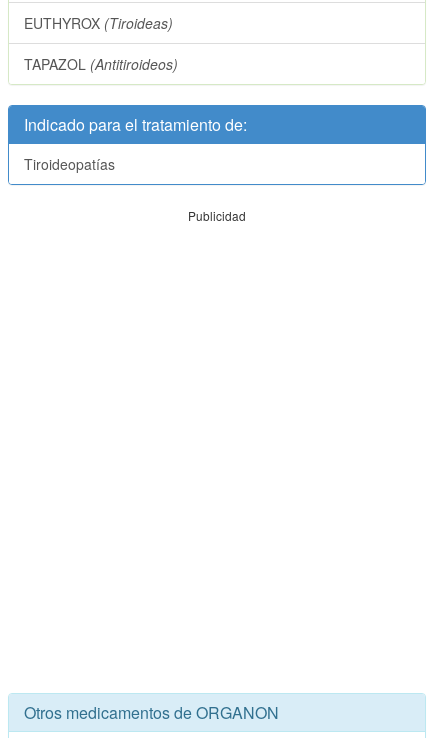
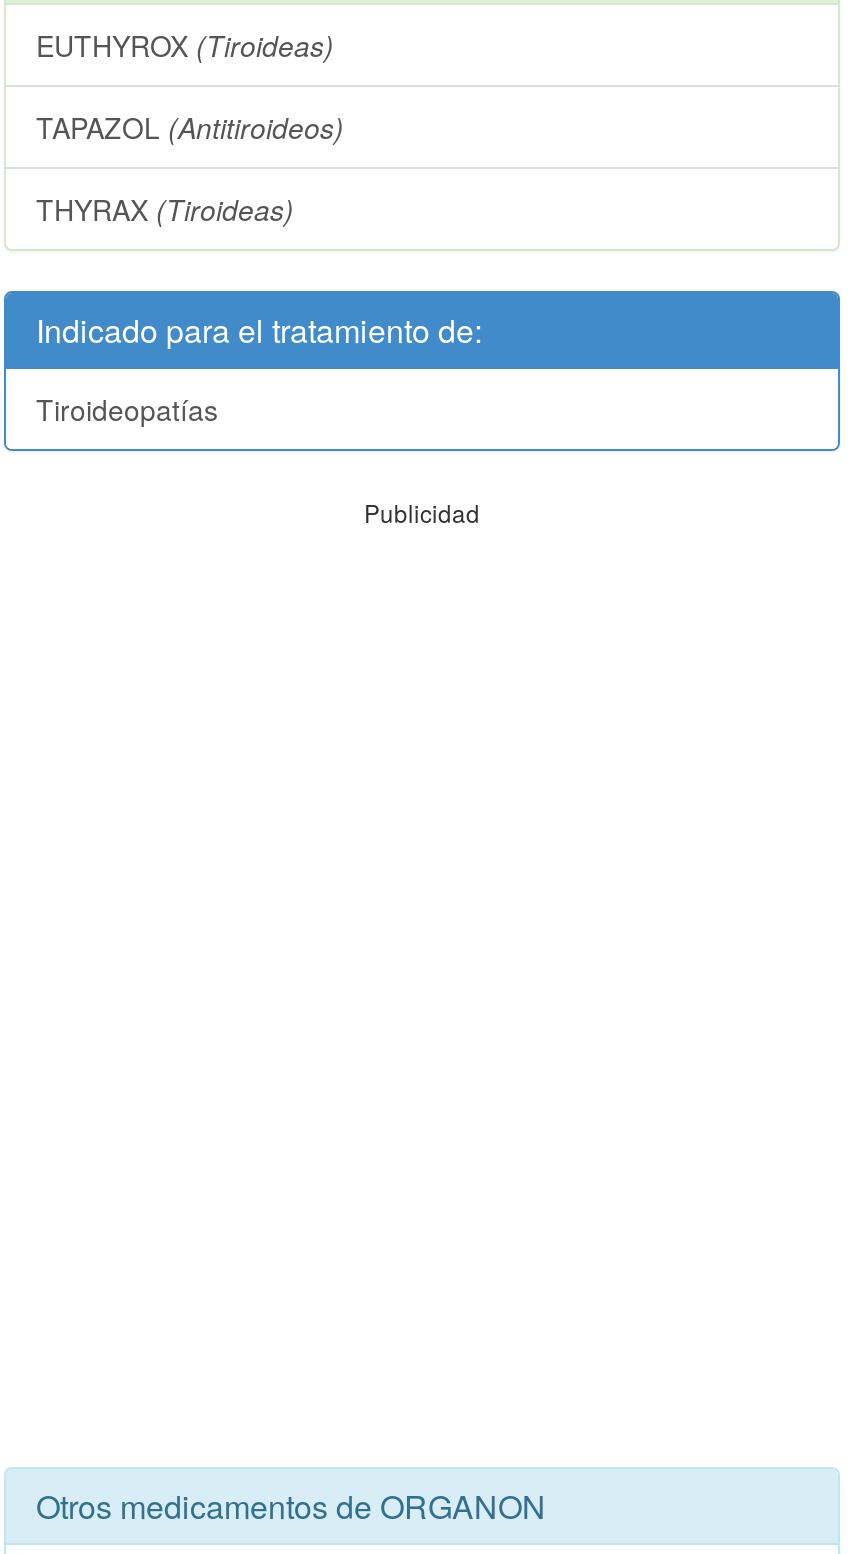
+ THYRAX (Tiroideas)
